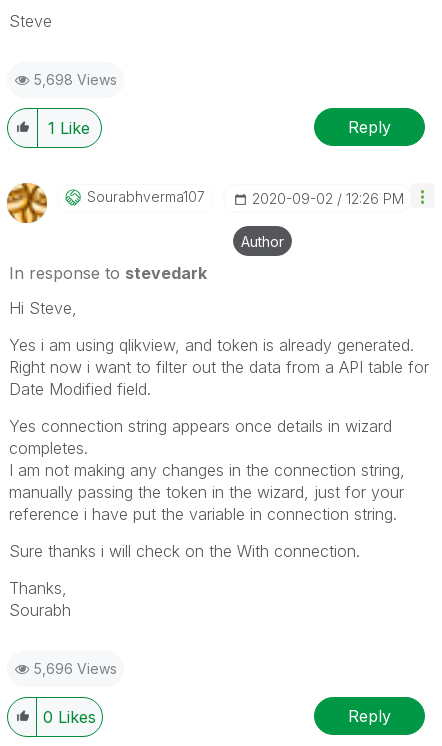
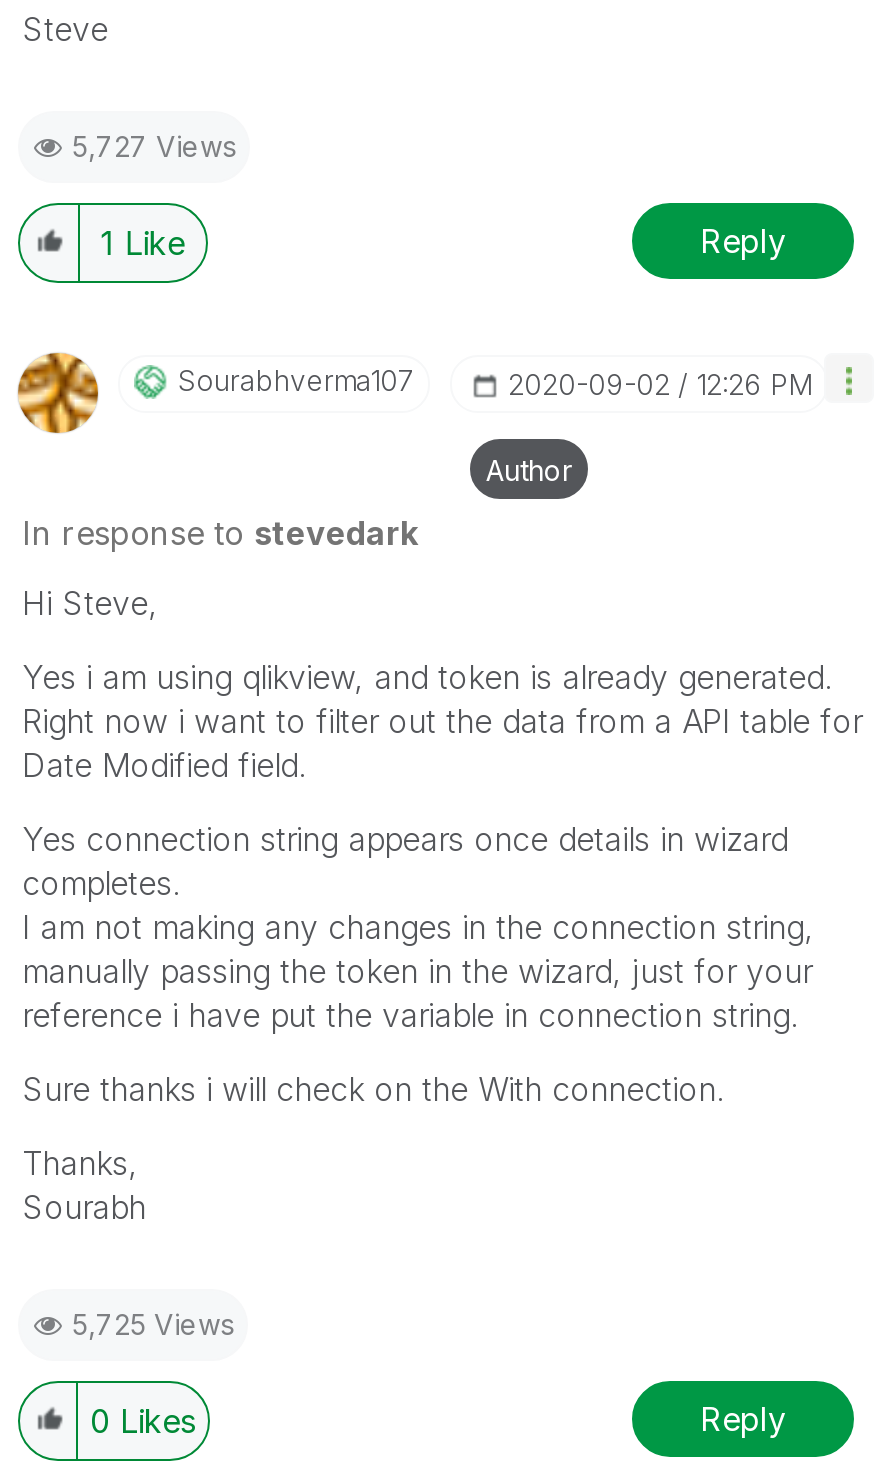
- 5,698 Views
+ 5,727 Views

- 5,696 Views
+ 5,725 Views
